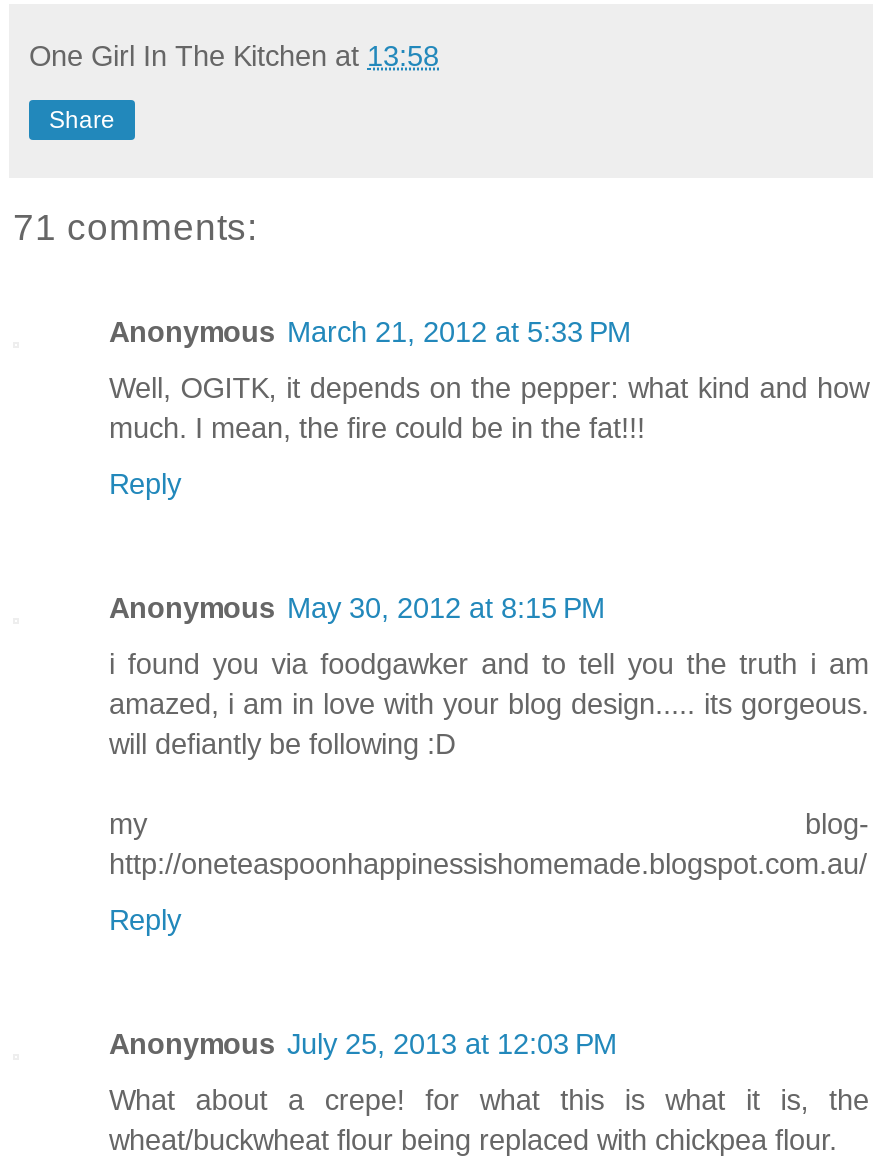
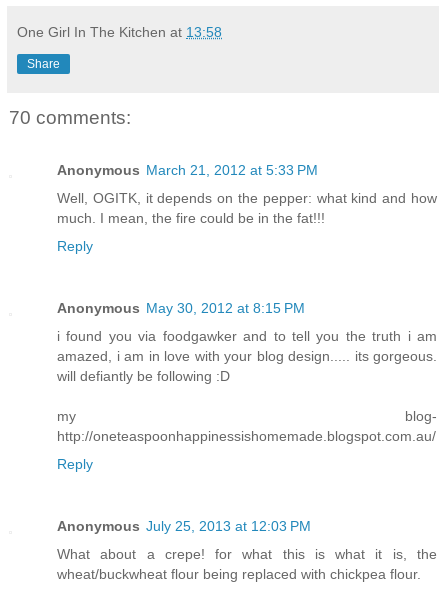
- 71 comments:
+ 70 comments:
